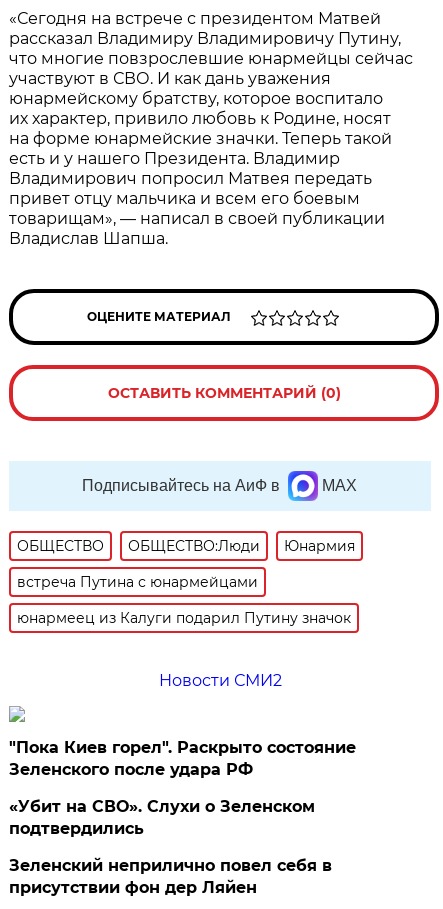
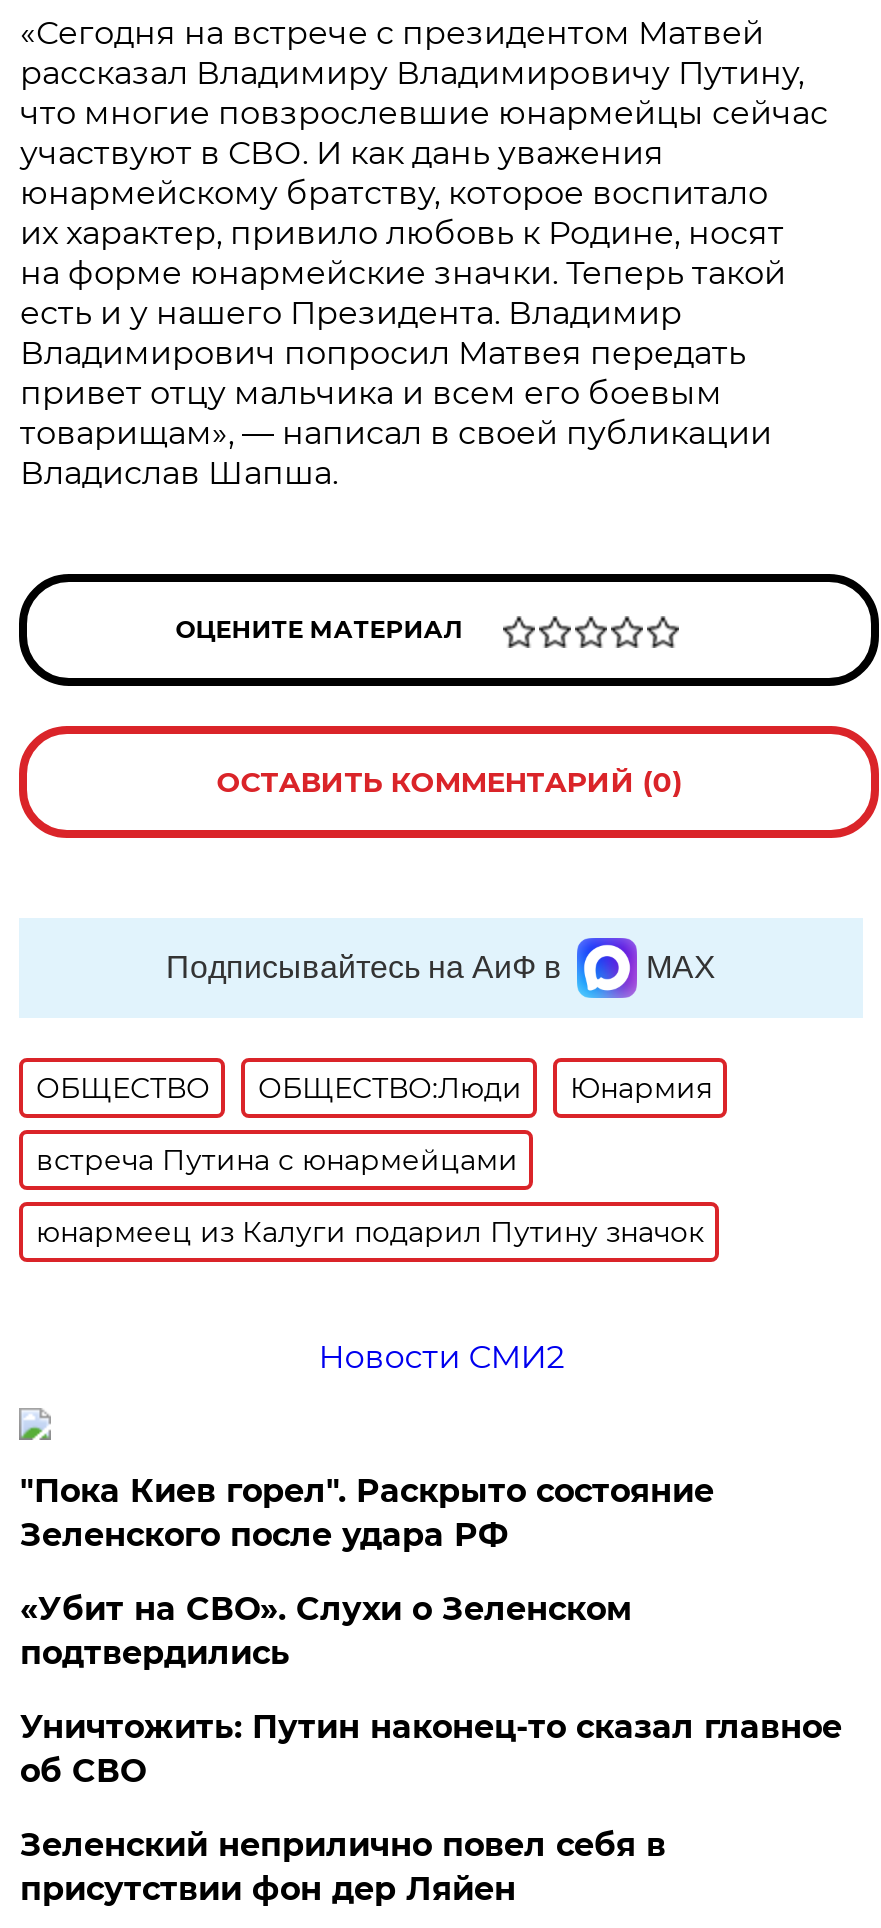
+ Уничтожить: Путин наконец-то сказал главное
+ об СВО
